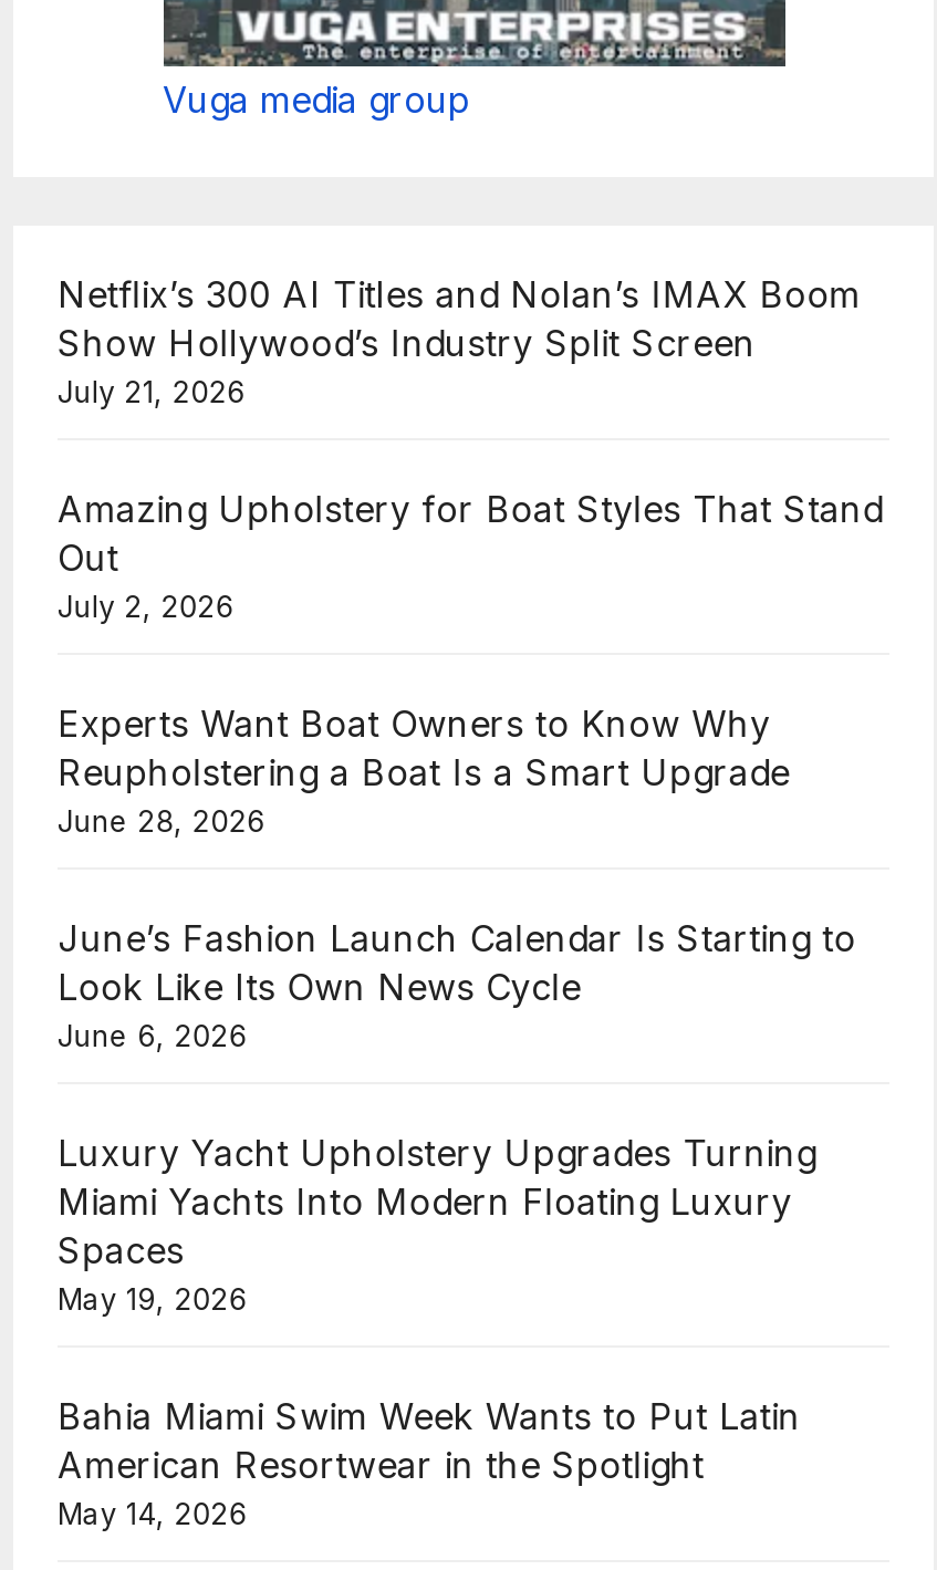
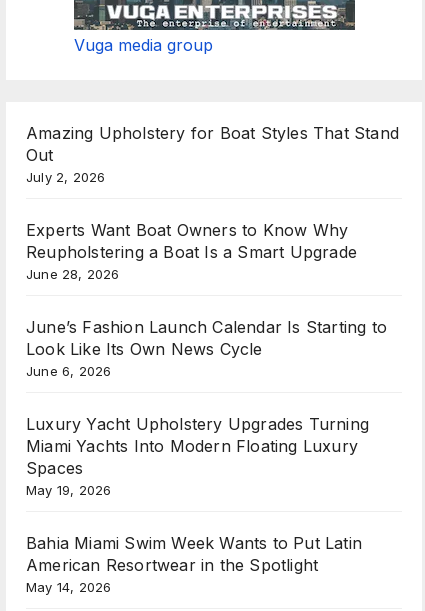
- Netflix’s 300 AI Titles and Nolan’s IMAX Boom
- Show Hollywood’s Industry Split Screen
- July 21, 2026
